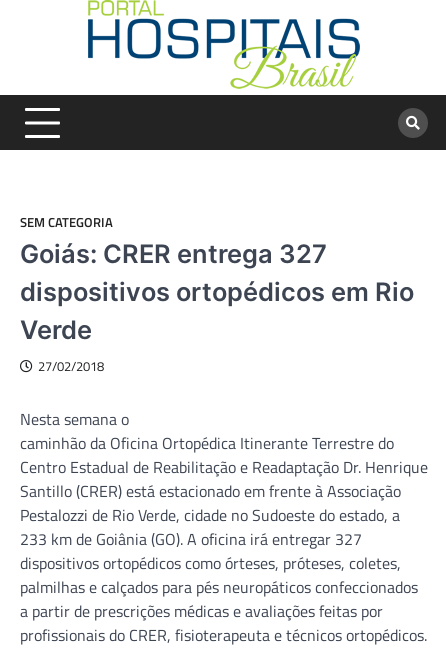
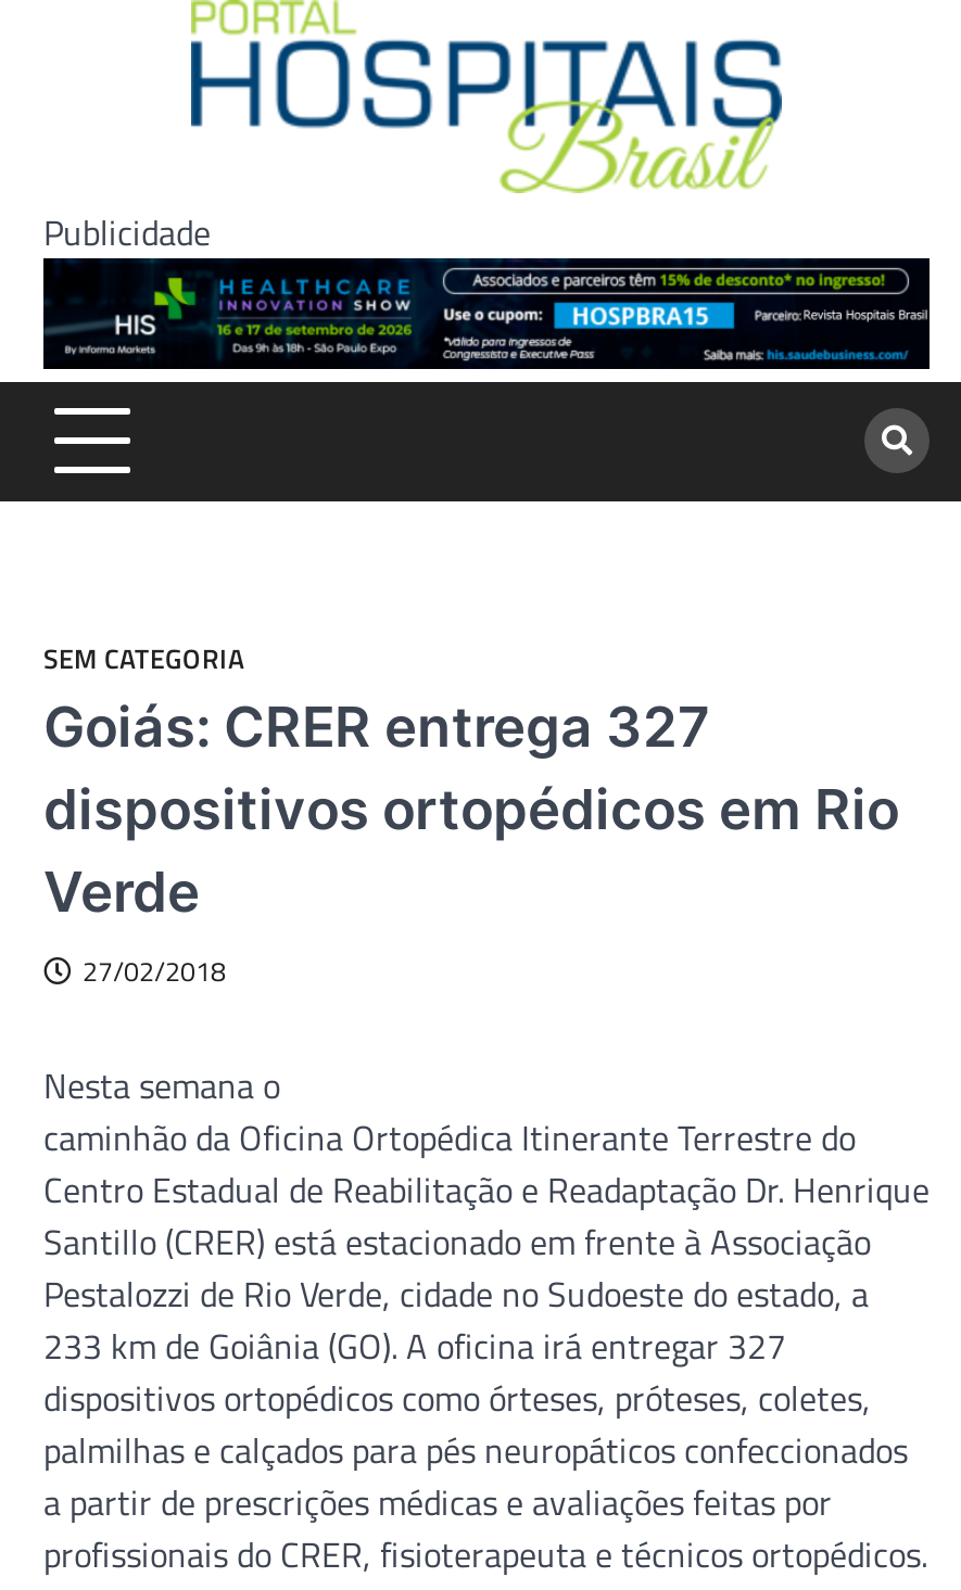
+ Publicidade
